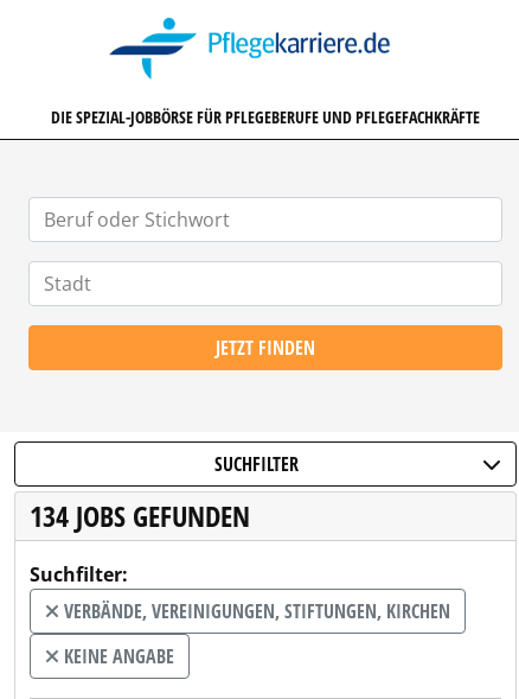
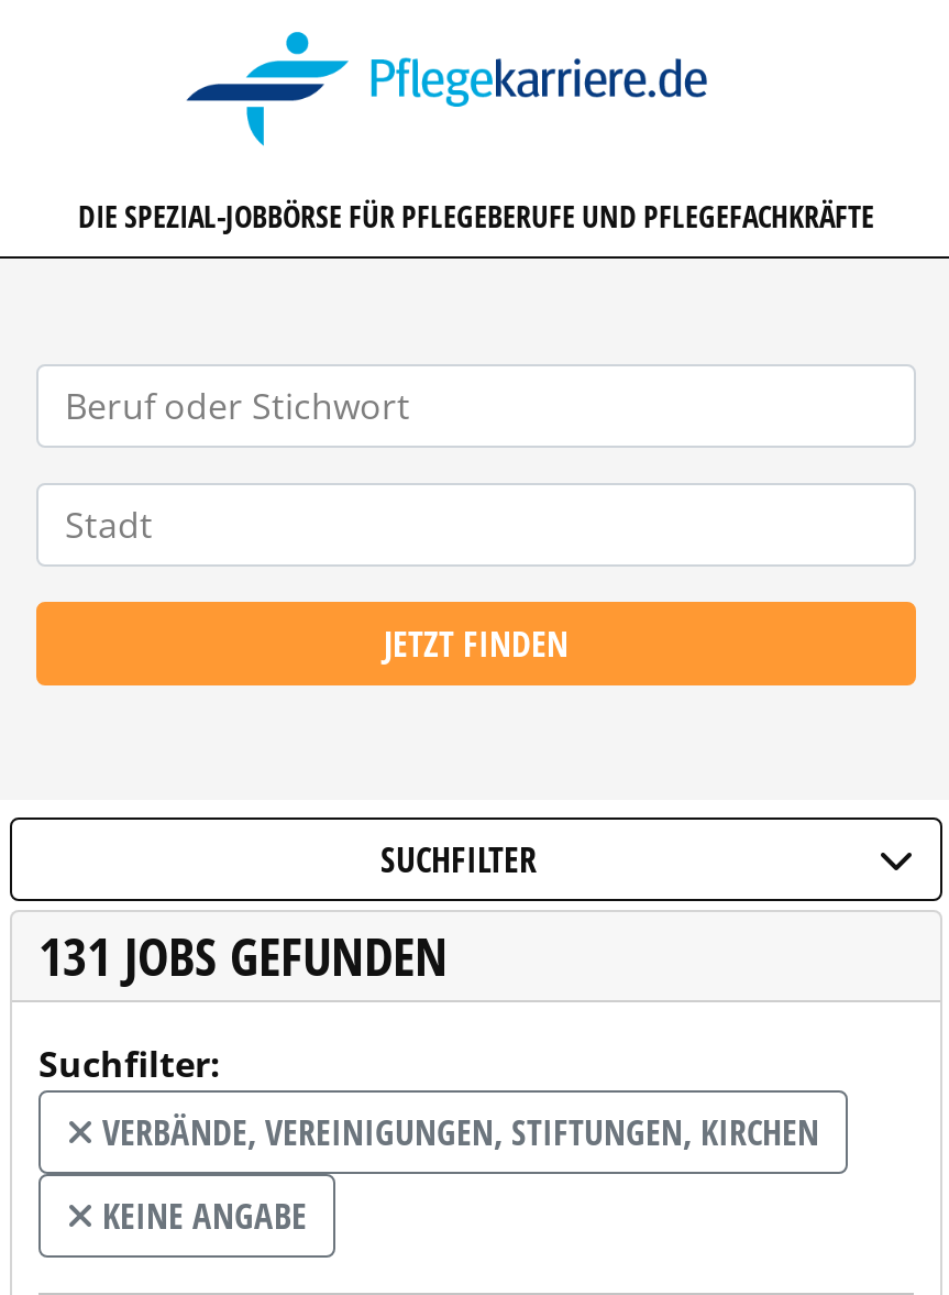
- 134 JOBS GEFUNDEN
+ 131 JOBS GEFUNDEN
